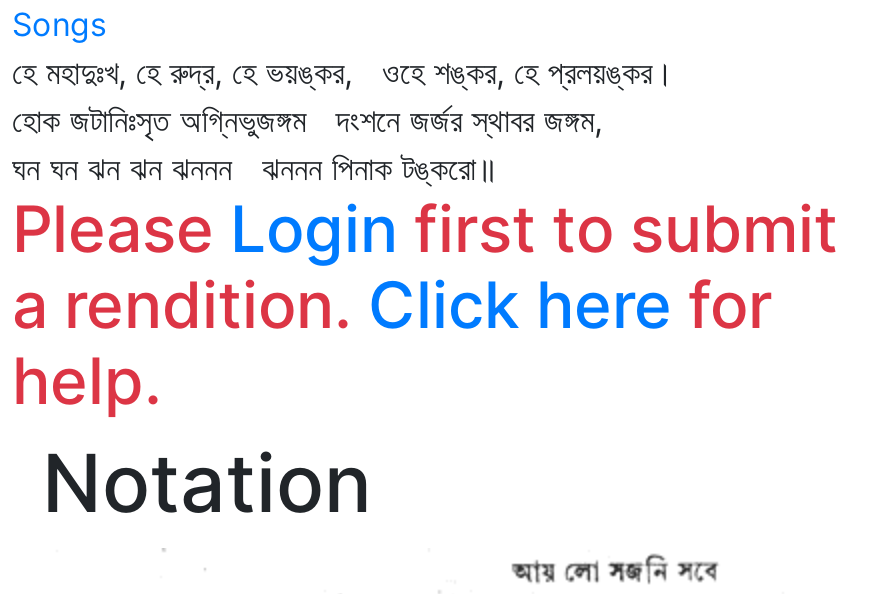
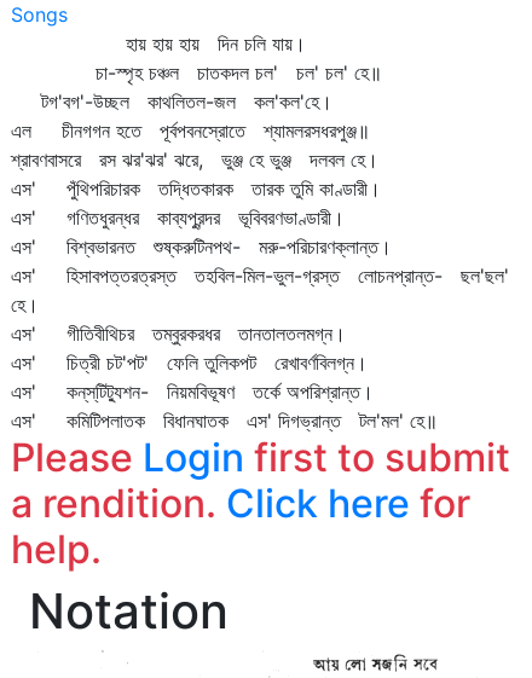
- হে মহাদুঃখ, হে রুদ্র, হে ভয়ঙ্কর, ওহে শঙ্কর, হে প্রলয়ঙ্কর।
- হোক জটানিঃসৃত অগ্নিভুজঙ্গম দংশনে জর্জর স্থাবর জঙ্গম,
- ঘন ঘন ঝন ঝন ঝননন ঝননন পিনাক টঙ্করো॥
+ হায় হায় হায় দিন চলি যায়।
+ চা-স্পৃহ চঞ্চল চাতকদল চল' চল' চল' হে॥
+ টগ'বগ'-উচ্ছল কাথলিতল-জল কল'কল'হে।
+ এল চীনগগন হতে পূর্বপবনস্রোতে শ্যামলরসধরপুঞ্জ॥
+ শ্রাবণবাসরে রস ঝর'ঝর' ঝরে, ভুঞ্জ হে ভুঞ্জ দলবল হে।
+ এস' পুঁথিপরিচারক তদ্ধিতকারক তারক তুমি কাণ্ডারী।
+ এস' গণিতধুরন্ধর কাব্যপুরন্দর ভূবিবরণভাণ্ডারী।
+ এস' বিশ্বভারনত শুষ্করুটিনপথ- মরু-পরিচারণক্লান্ত।
+ এস' হিসাবপত্তরত্রস্ত তহবিল-মিল-ভুল-গ্রস্ত লোচনপ্রান্ত- ছল'ছল'
+ হে।
+ এস' গীতিবীথিচর তম্বুরকরধর তানতালতলমগ্ন।
+ এস' চিত্রী চট'পট' ফেলি তুলিকপট রেখাবর্ণবিলগ্ন।
+ এস' কন্‌স্‌টিট্যুশন- নিয়মবিভূষণ তর্কে অপরিশ্রান্ত।
+ এস' কমিটিপলাতক বিধানঘাতক এস' দিগভ্রান্ত টল'মল' হে॥
